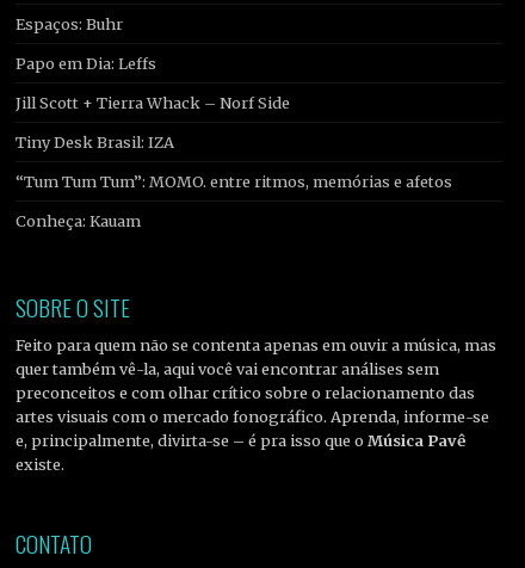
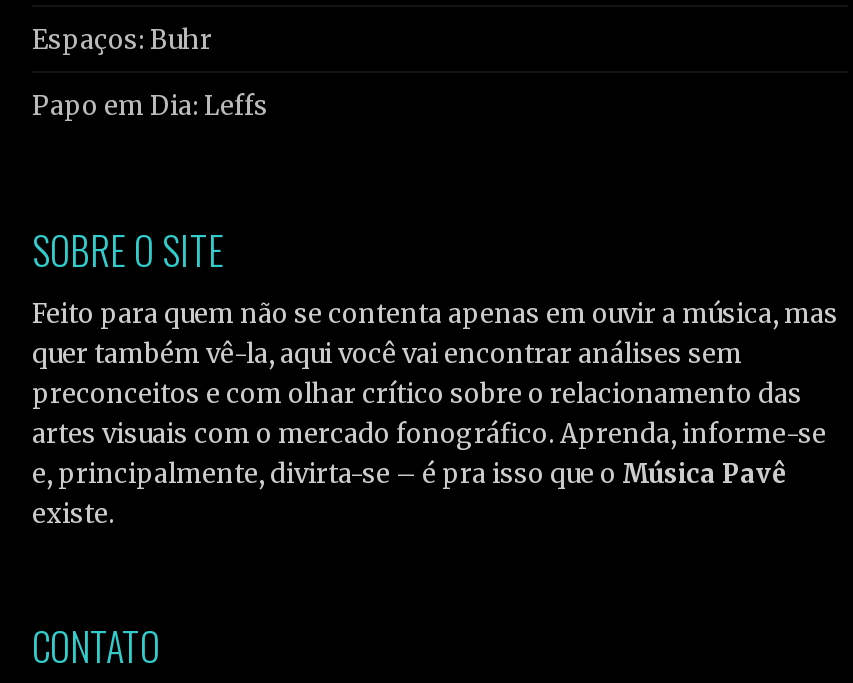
- Jill Scott + Tierra Whack – Norf Side
- Tiny Desk Brasil: IZA
- “Tum Tum Tum”: MOMO. entre ritmos, memórias e afetos
- Conheça: Kauam
